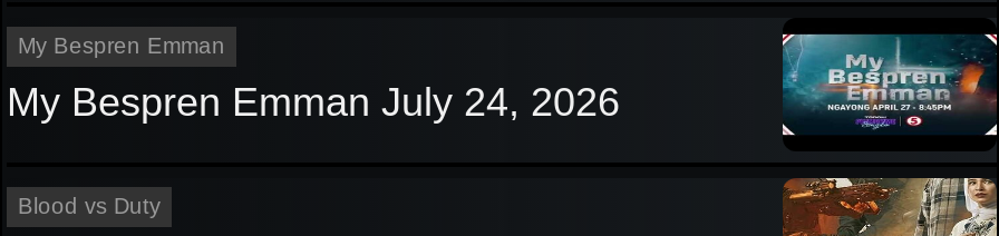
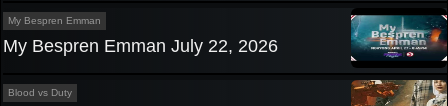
- My Bespren Emman July 24, 2026
+ My Bespren Emman July 22, 2026
